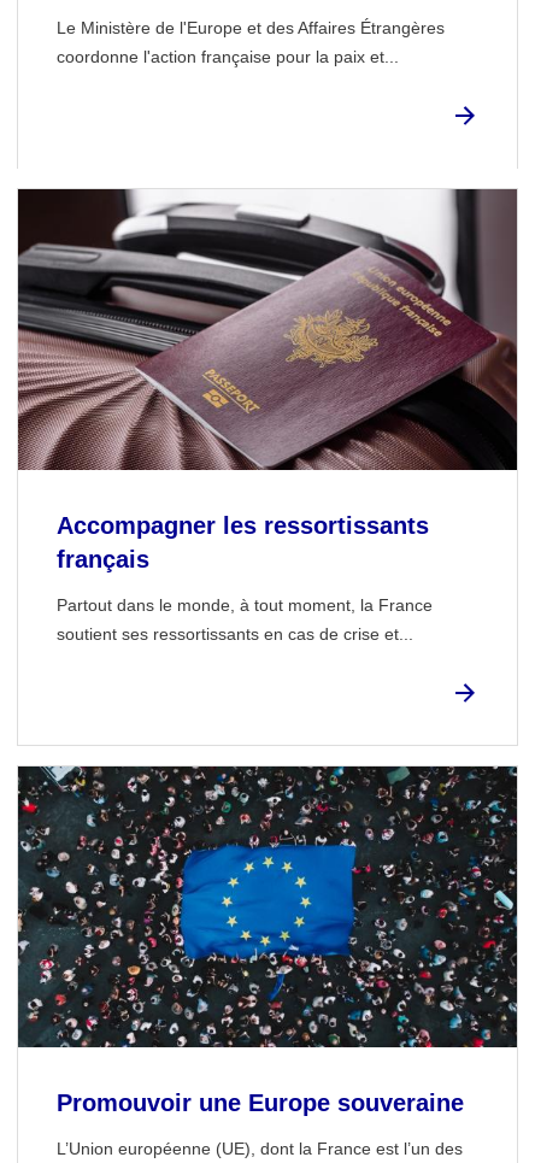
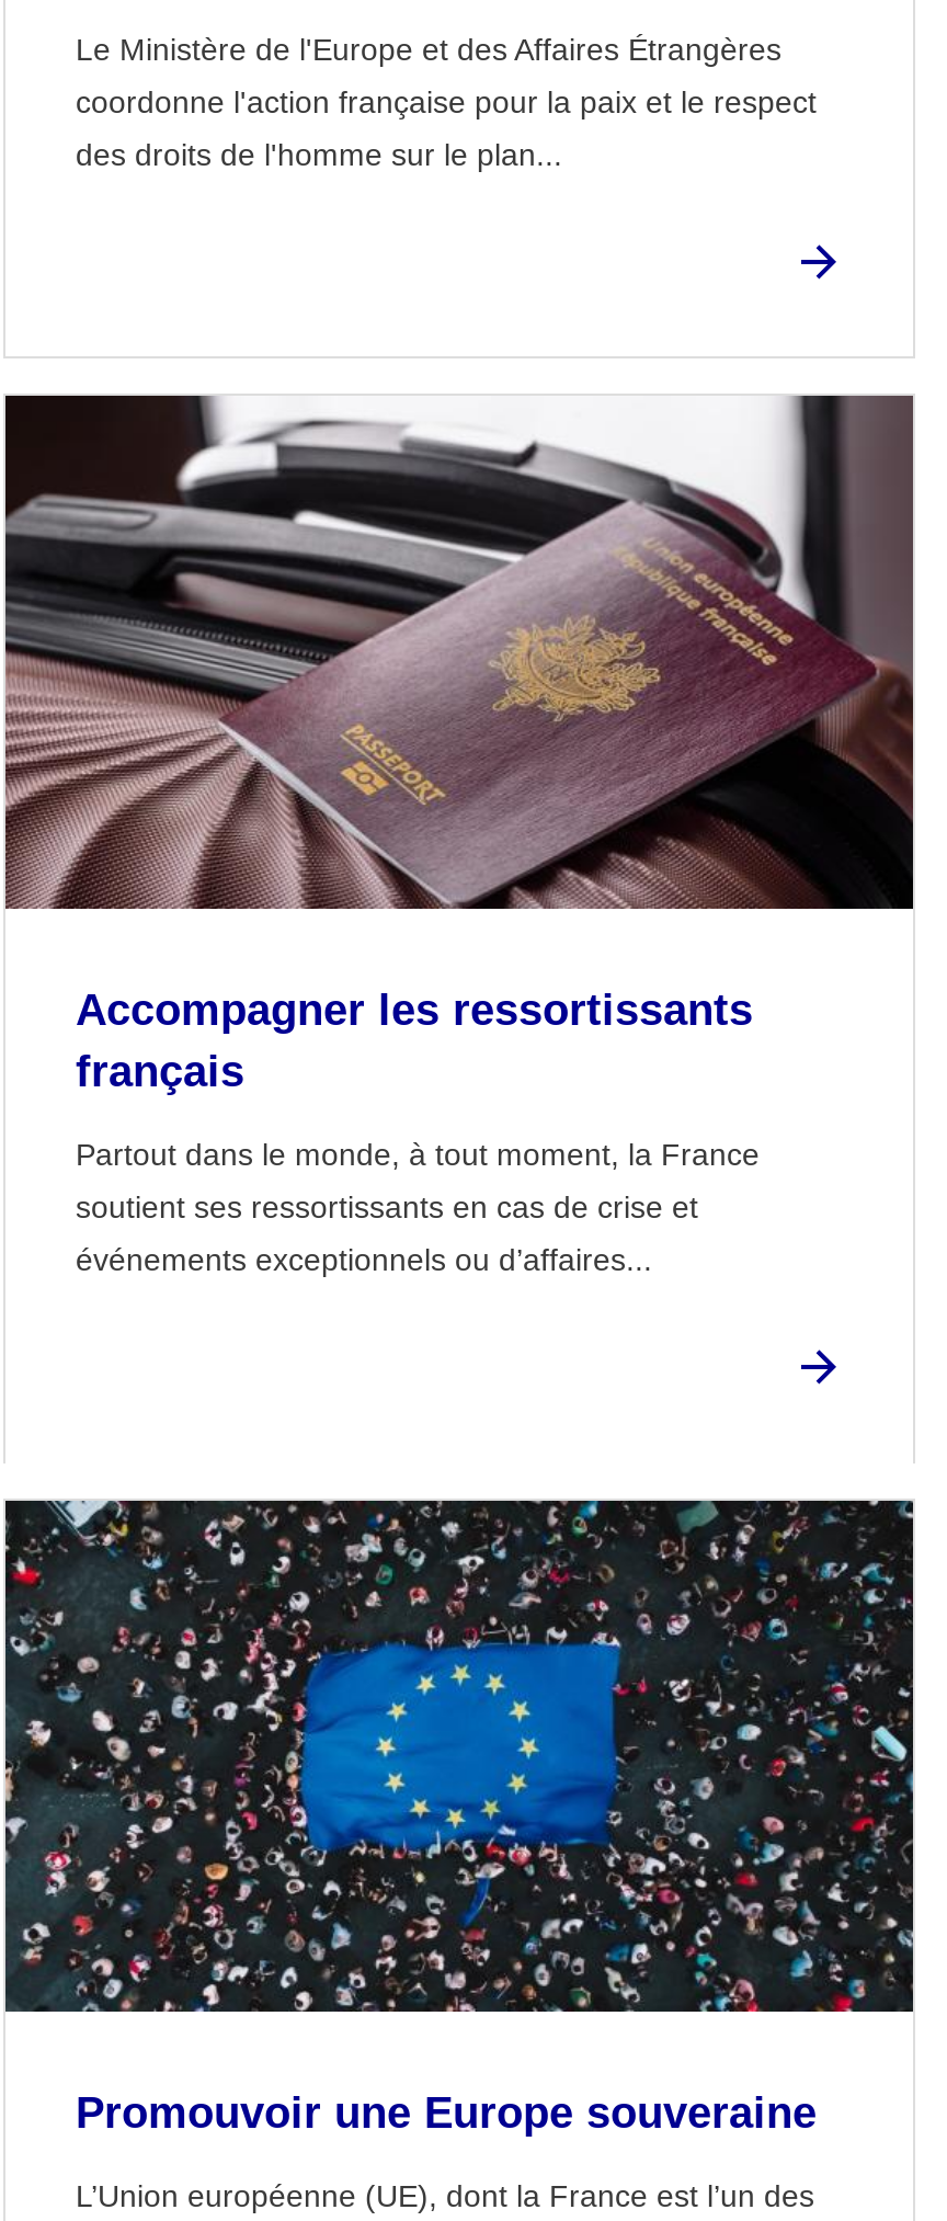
- coordonne l'action française pour la paix et...
+ coordonne l'action française pour la paix et le respect
+ des droits de l'homme sur le plan...

- soutient ses ressortissants en cas de crise et...
+ soutient ses ressortissants en cas de crise et
+ événements exceptionnels ou d’affaires...
